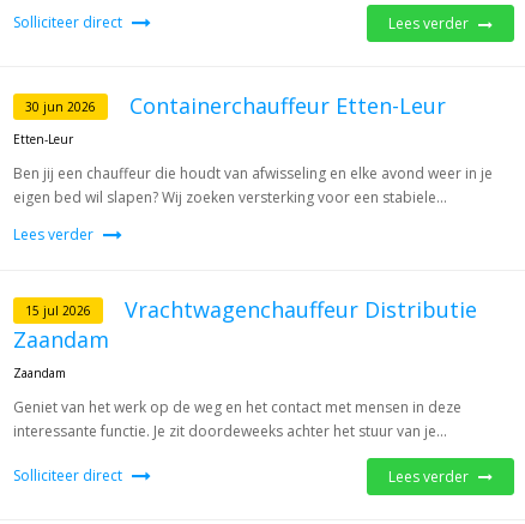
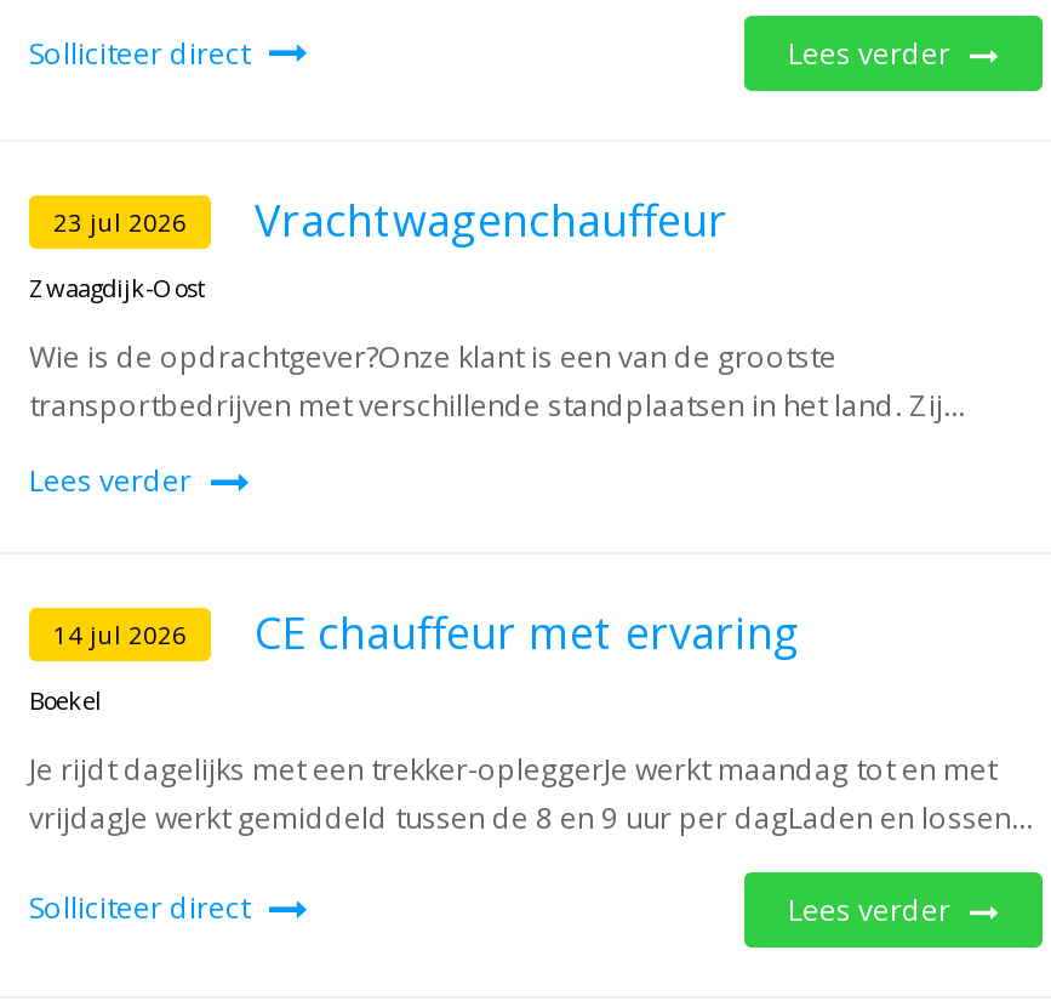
- 30 jun 2026
- Containerchauffeur Etten-Leur
- Etten-Leur
+ 23 jul 2026
+ Vrachtwagenchauffeur
+ Zwaagdijk-Oost

- Ben jij een chauffeur die houdt van afwisseling en elke avond weer in je
- eigen bed wil slapen? Wij zoeken versterking voor een stabiele...
+ Wie is de opdrachtgever?Onze klant is een van de grootste
+ transportbedrijven met verschillende standplaatsen in het land. Zij...

- 15 jul 2026
- Vrachtwagenchauffeur Distributie
- Zaandam
- Zaandam
+ 14 jul 2026
+ CE chauffeur met ervaring
+ Boekel

- Geniet van het werk op de weg en het contact met mensen in deze
- interessante functie. Je zit doordeweeks achter het stuur van je...
+ Je rijdt dagelijks met een trekker-opleggerJe werkt maandag tot en met
+ vrijdagJe werkt gemiddeld tussen de 8 en 9 uur per dagLaden en lossen...
